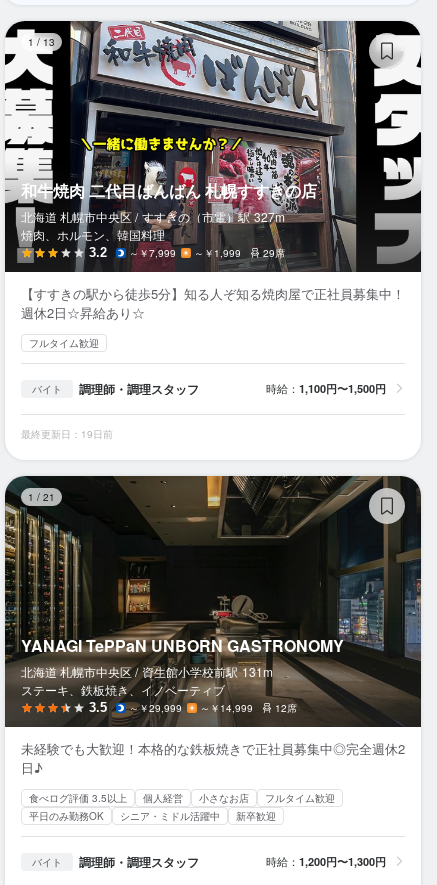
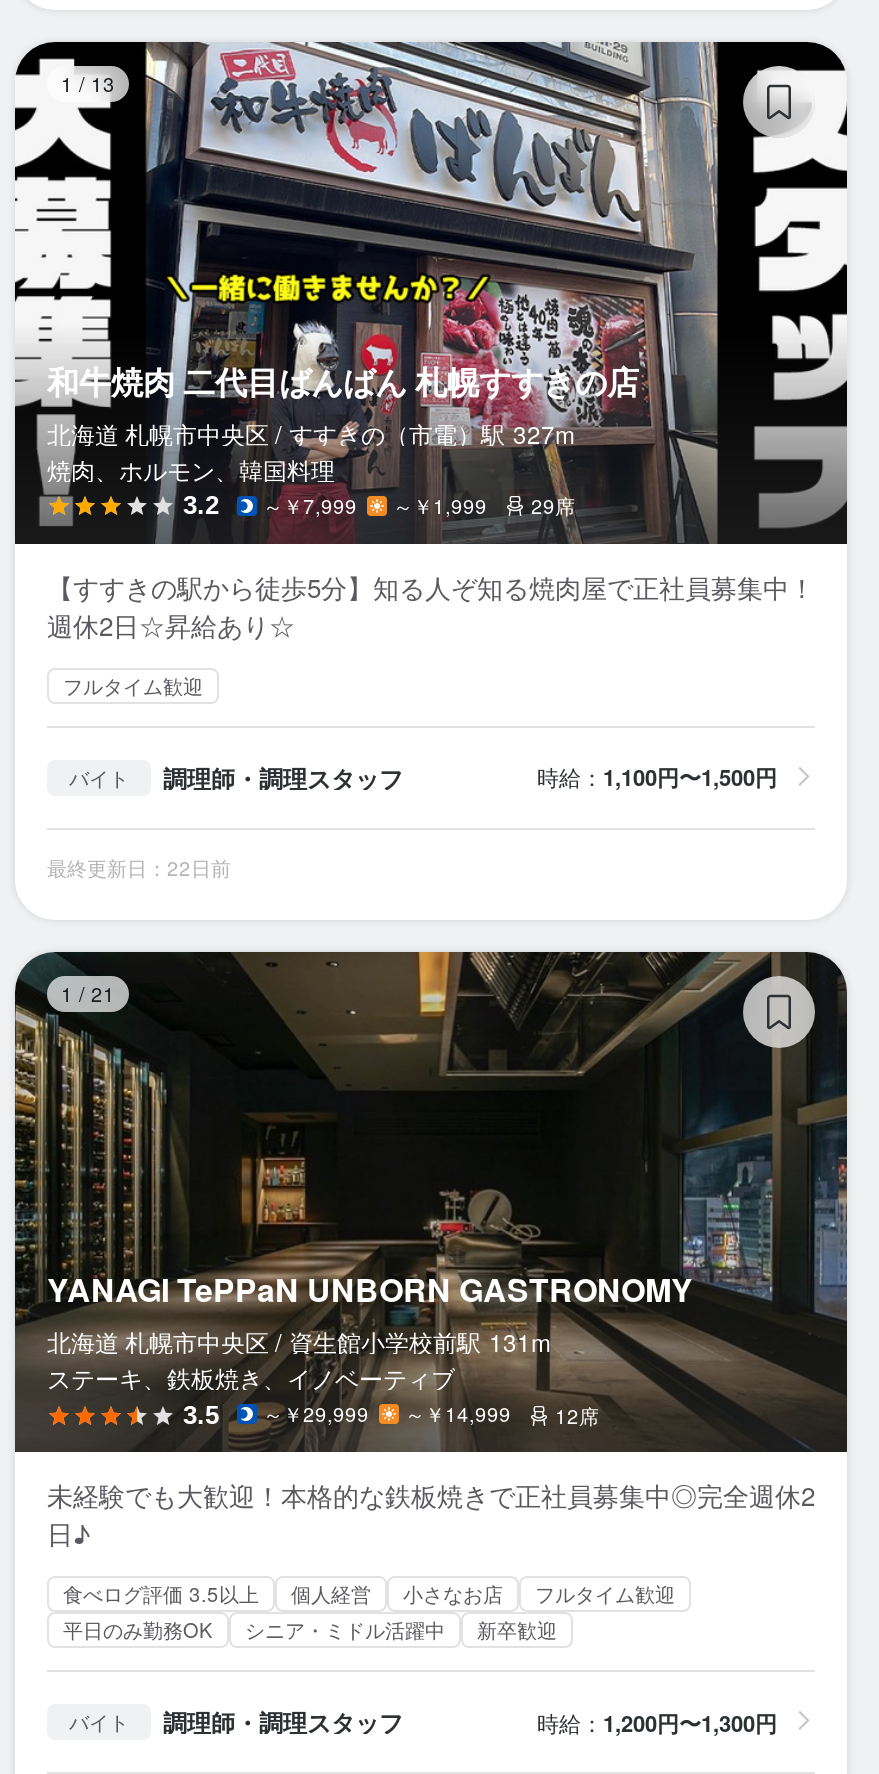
- 最終更新日：19日前
+ 最終更新日：22日前
